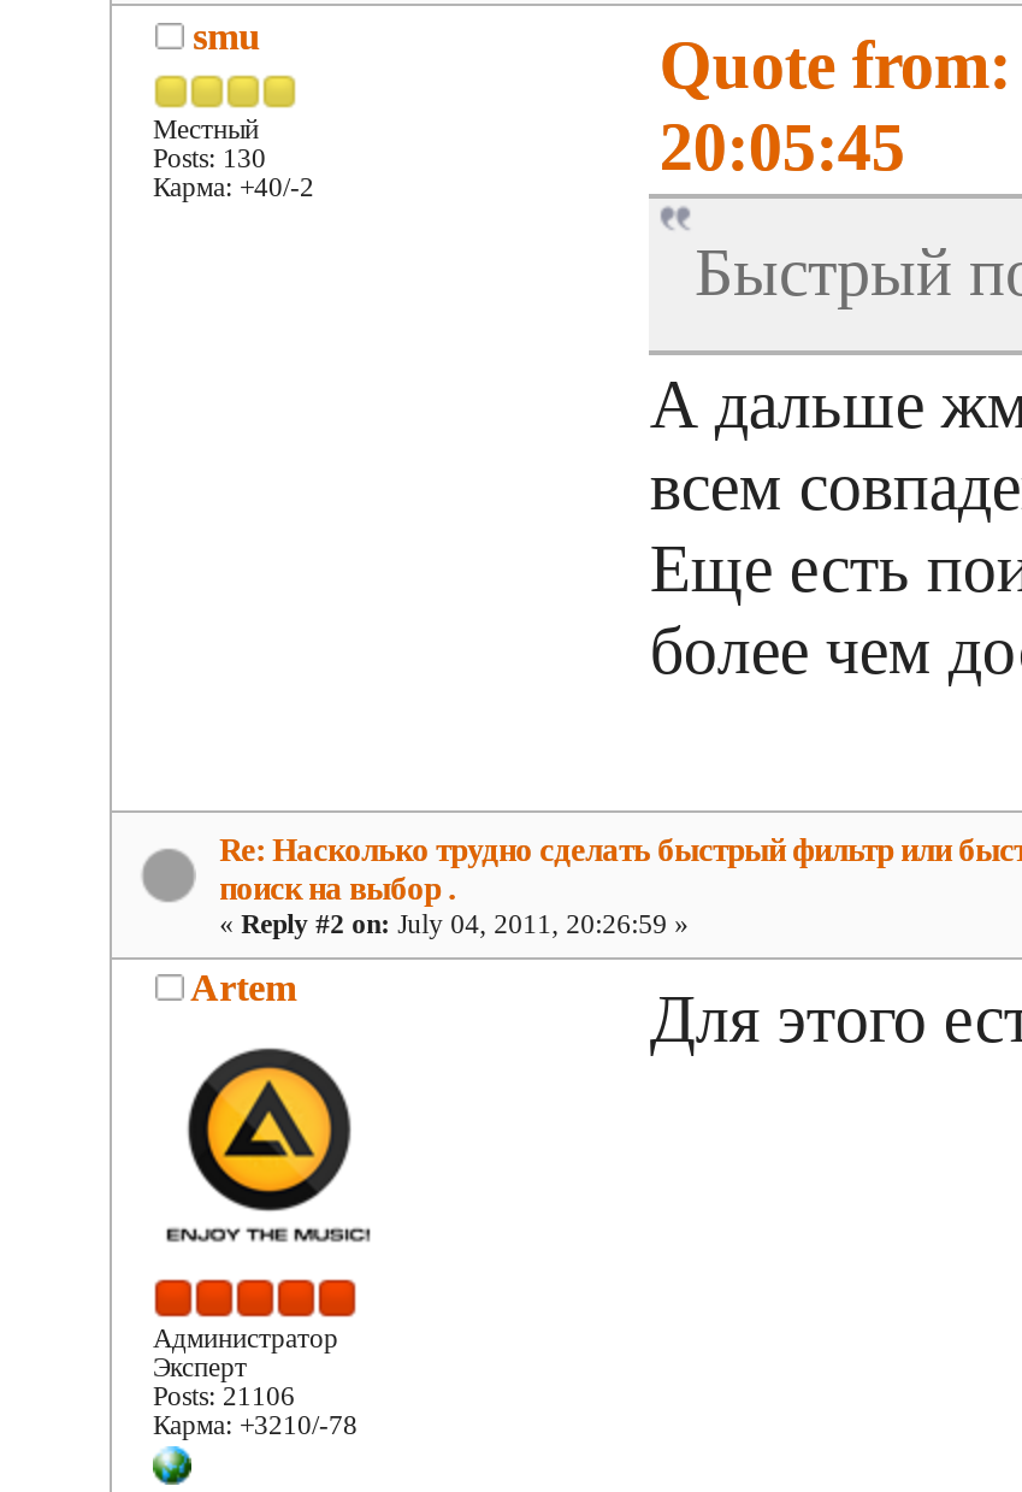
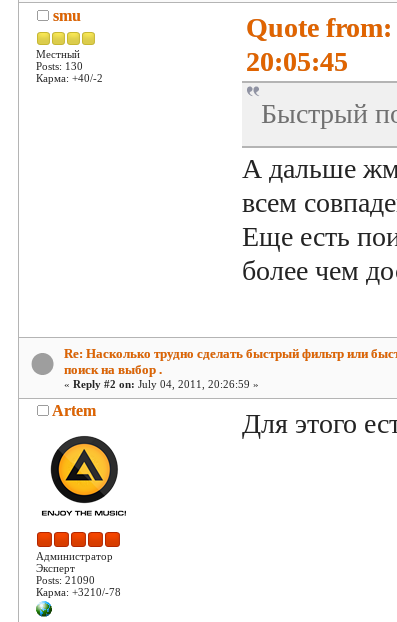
- Posts: 21106
+ Posts: 21090
